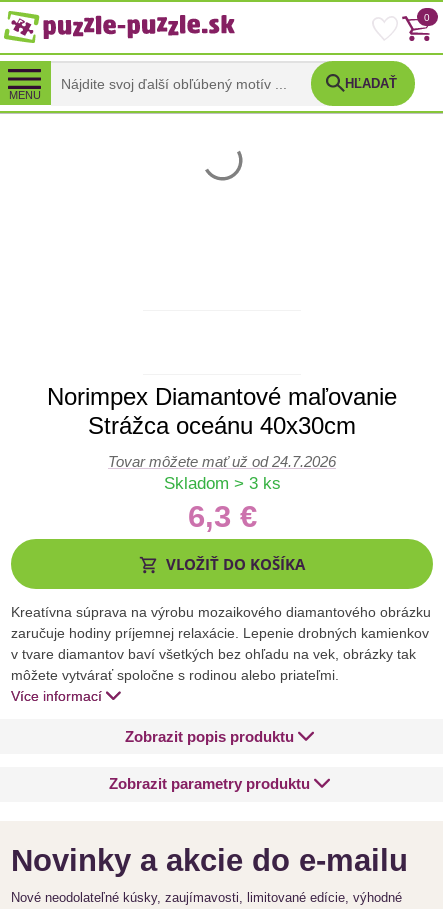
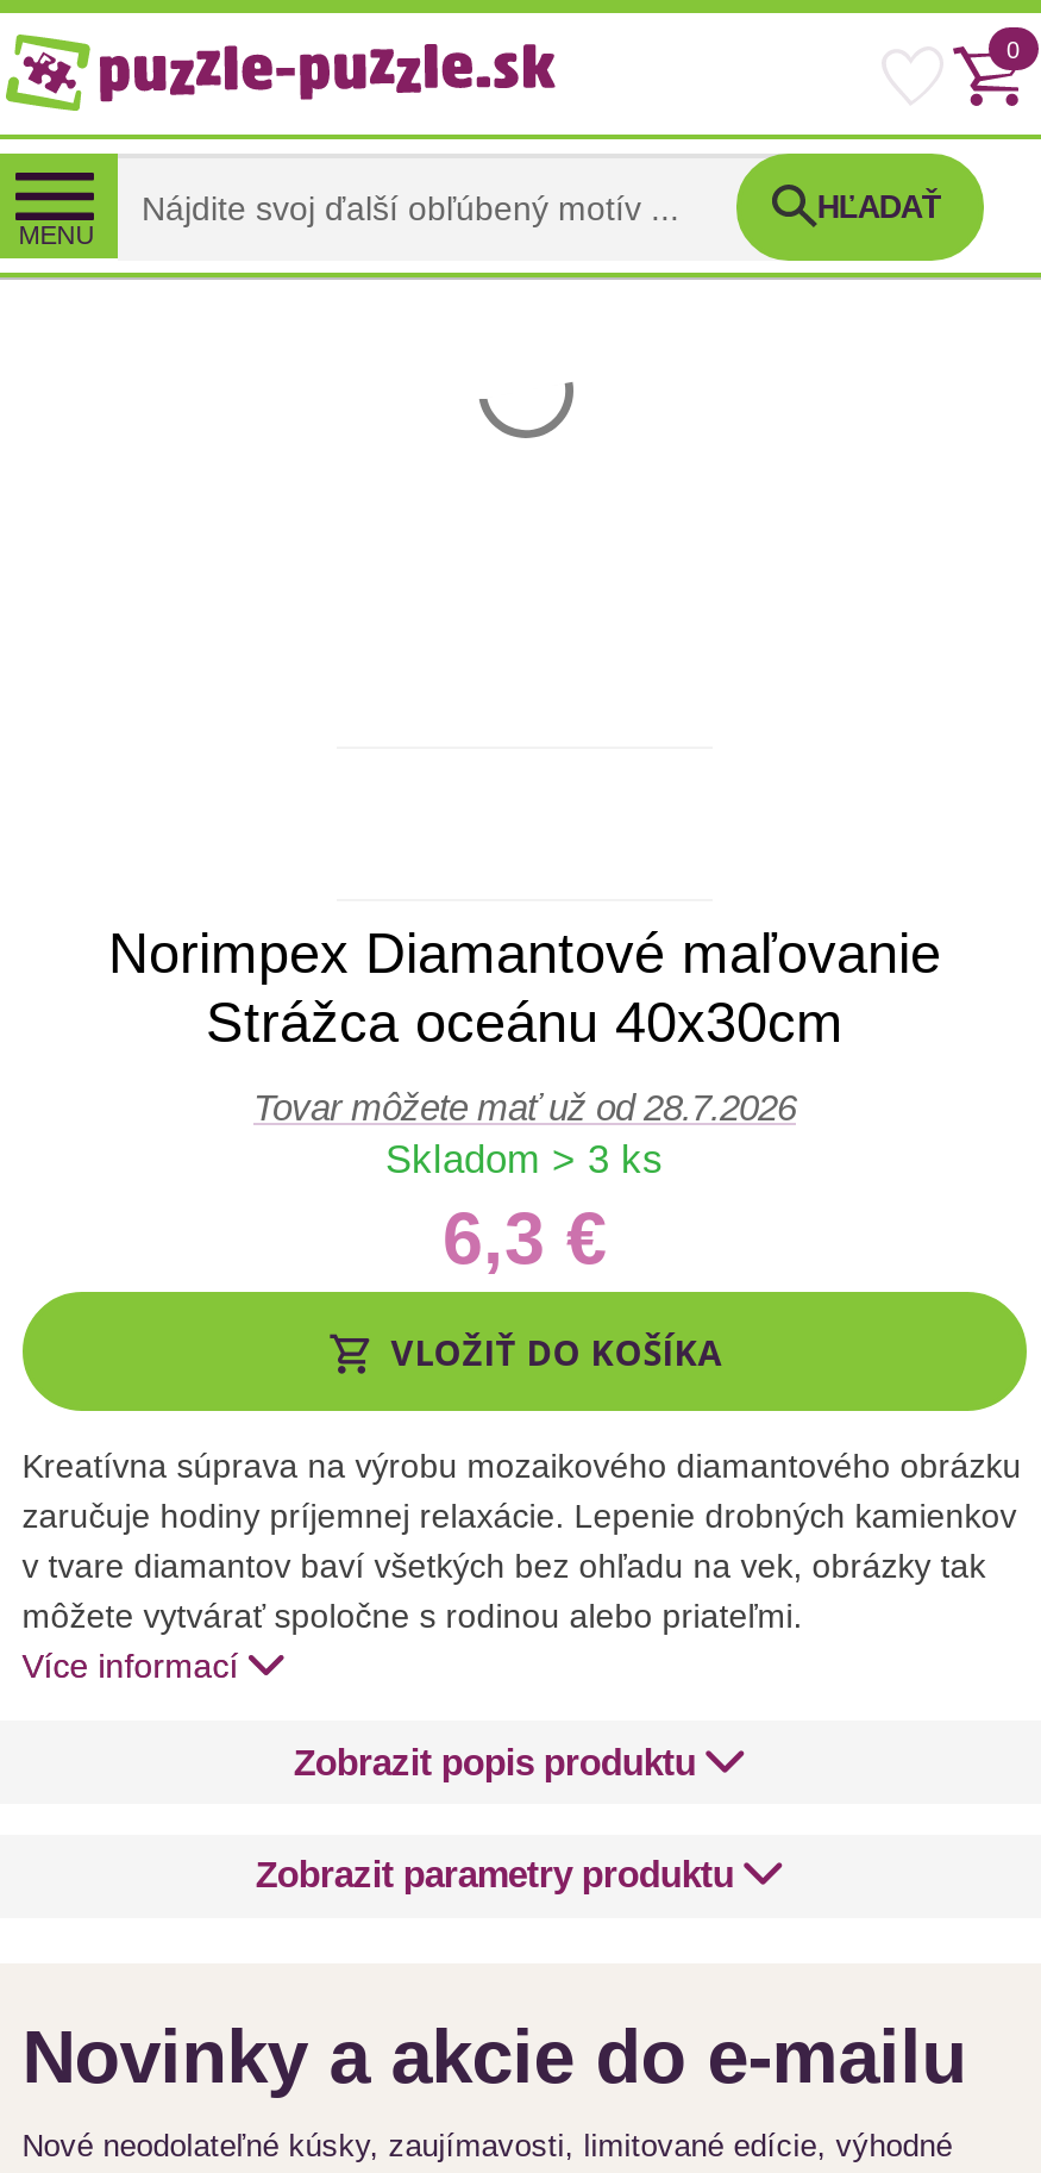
- Tovar môžete mať už od 24.7.2026
+ Tovar môžete mať už od 28.7.2026
